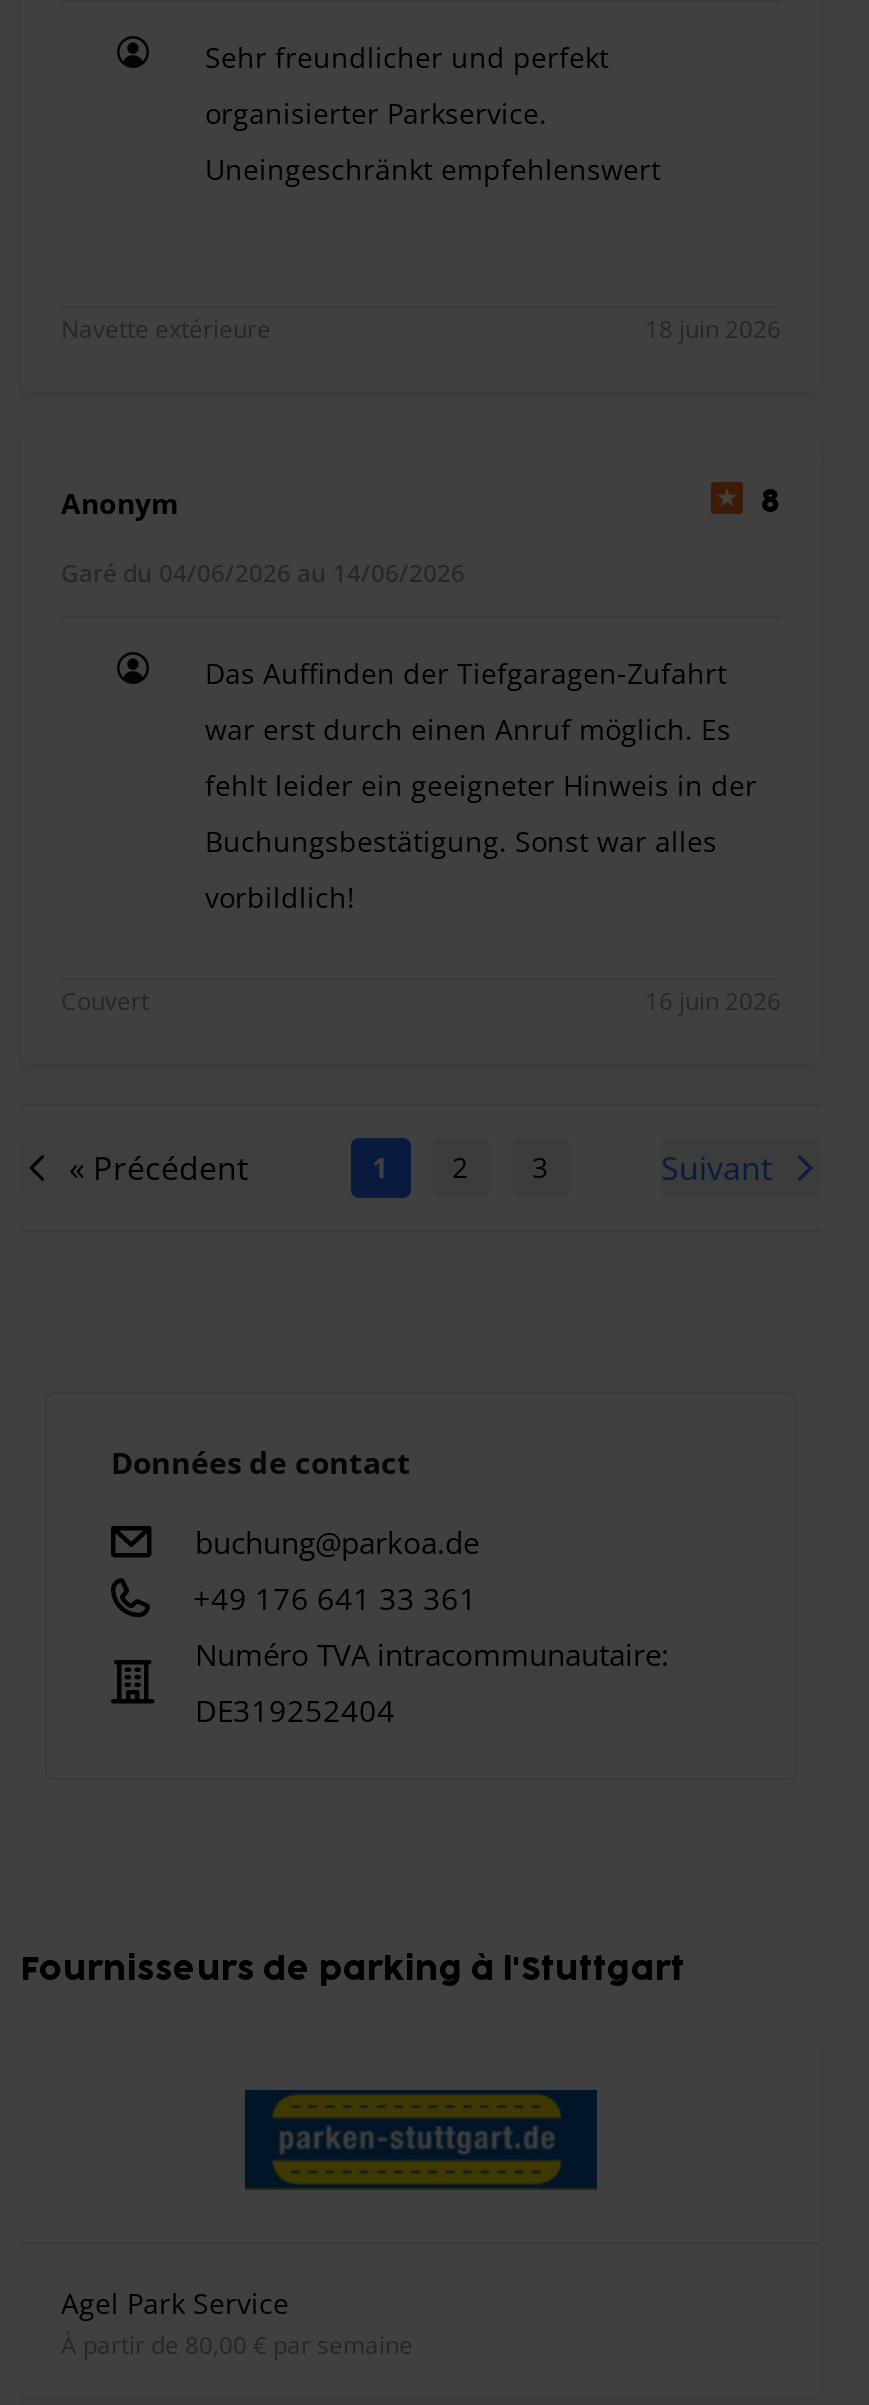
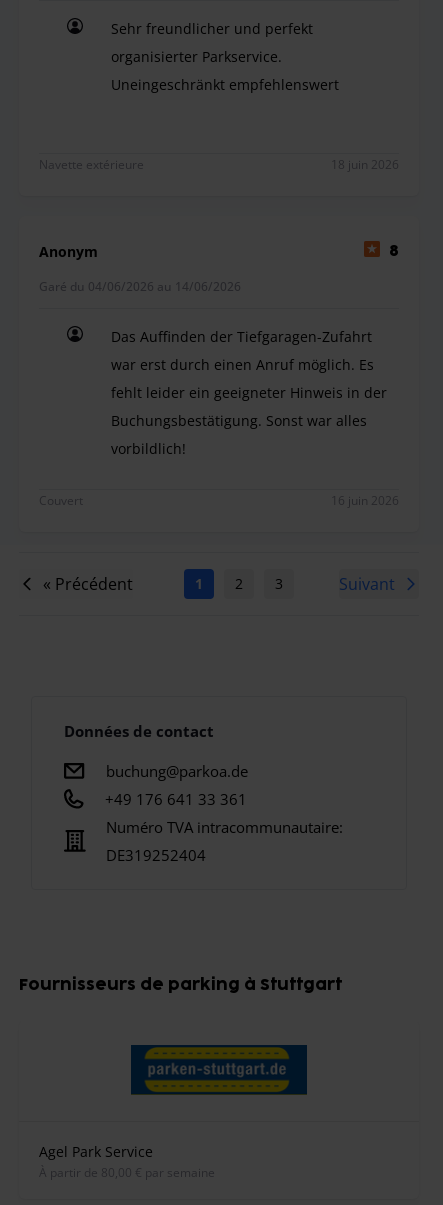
- Fournisseurs de parking à l'Stuttgart
+ Fournisseurs de parking à Stuttgart
